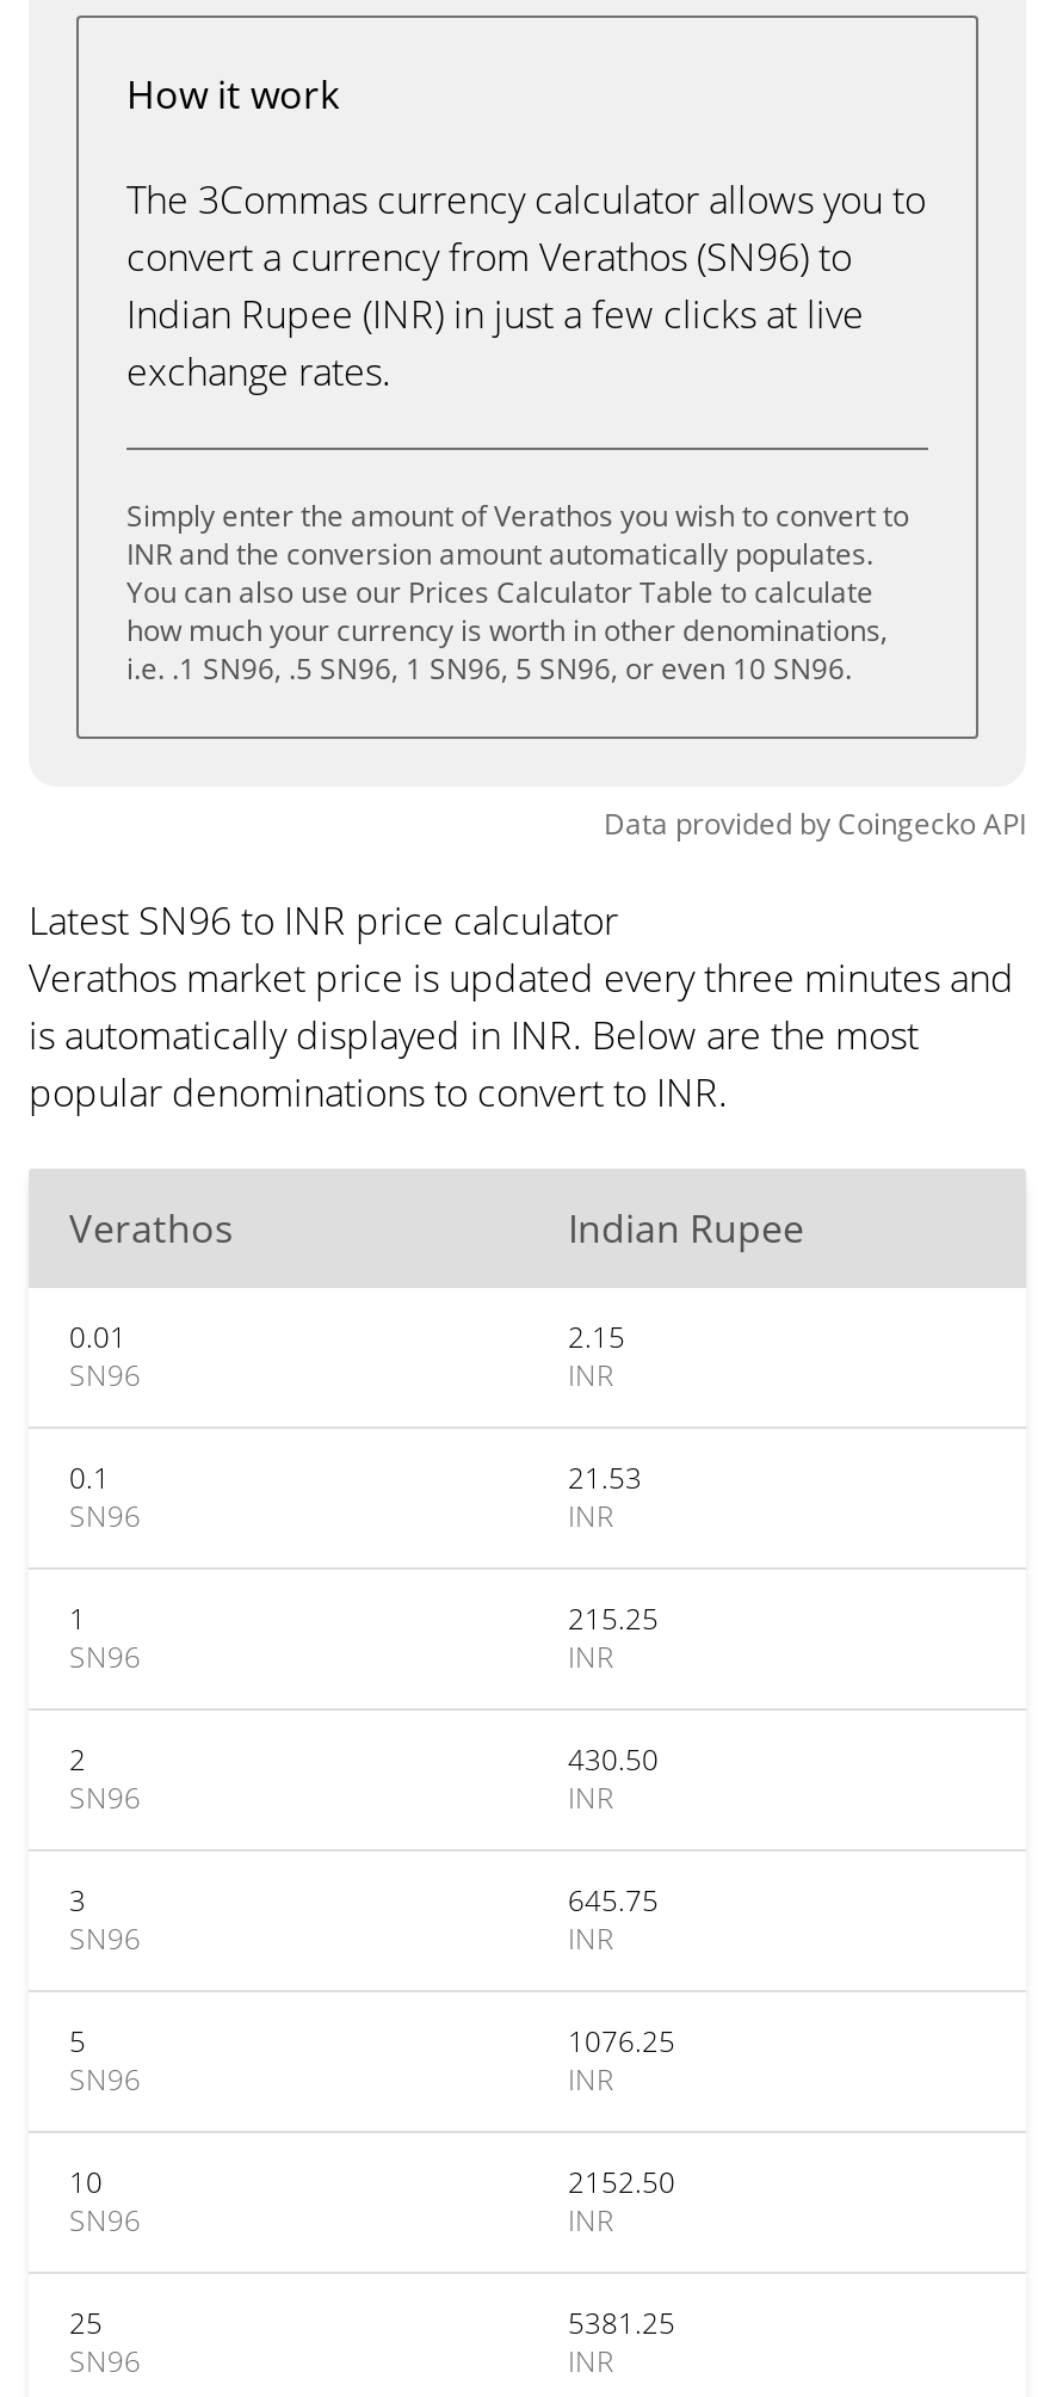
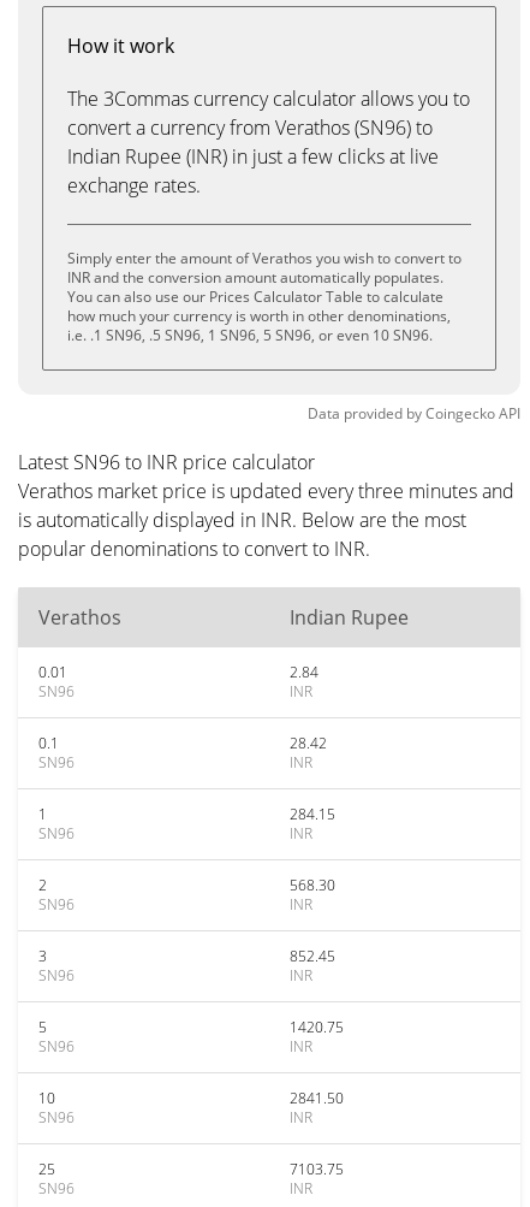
- 2.15
+ 2.84

- 21.53
+ 28.42

- 215.25
+ 284.15

- 430.50
+ 568.30

- 645.75
+ 852.45

- 1076.25
+ 1420.75

- 2152.50
+ 2841.50

- 5381.25
+ 7103.75
